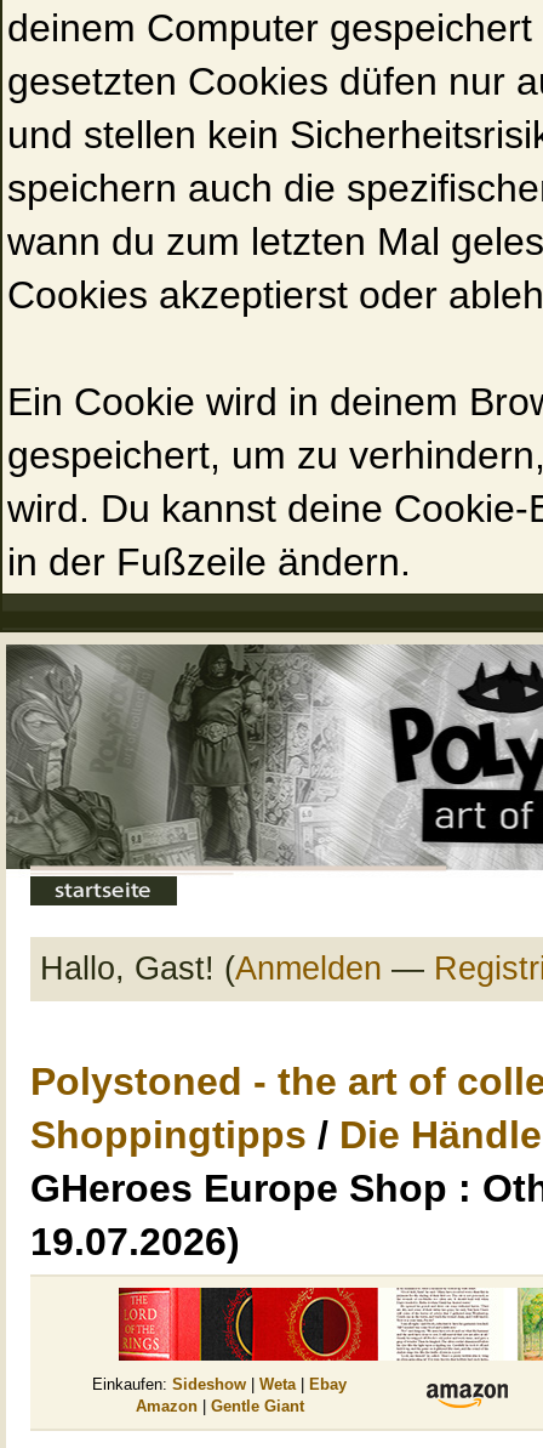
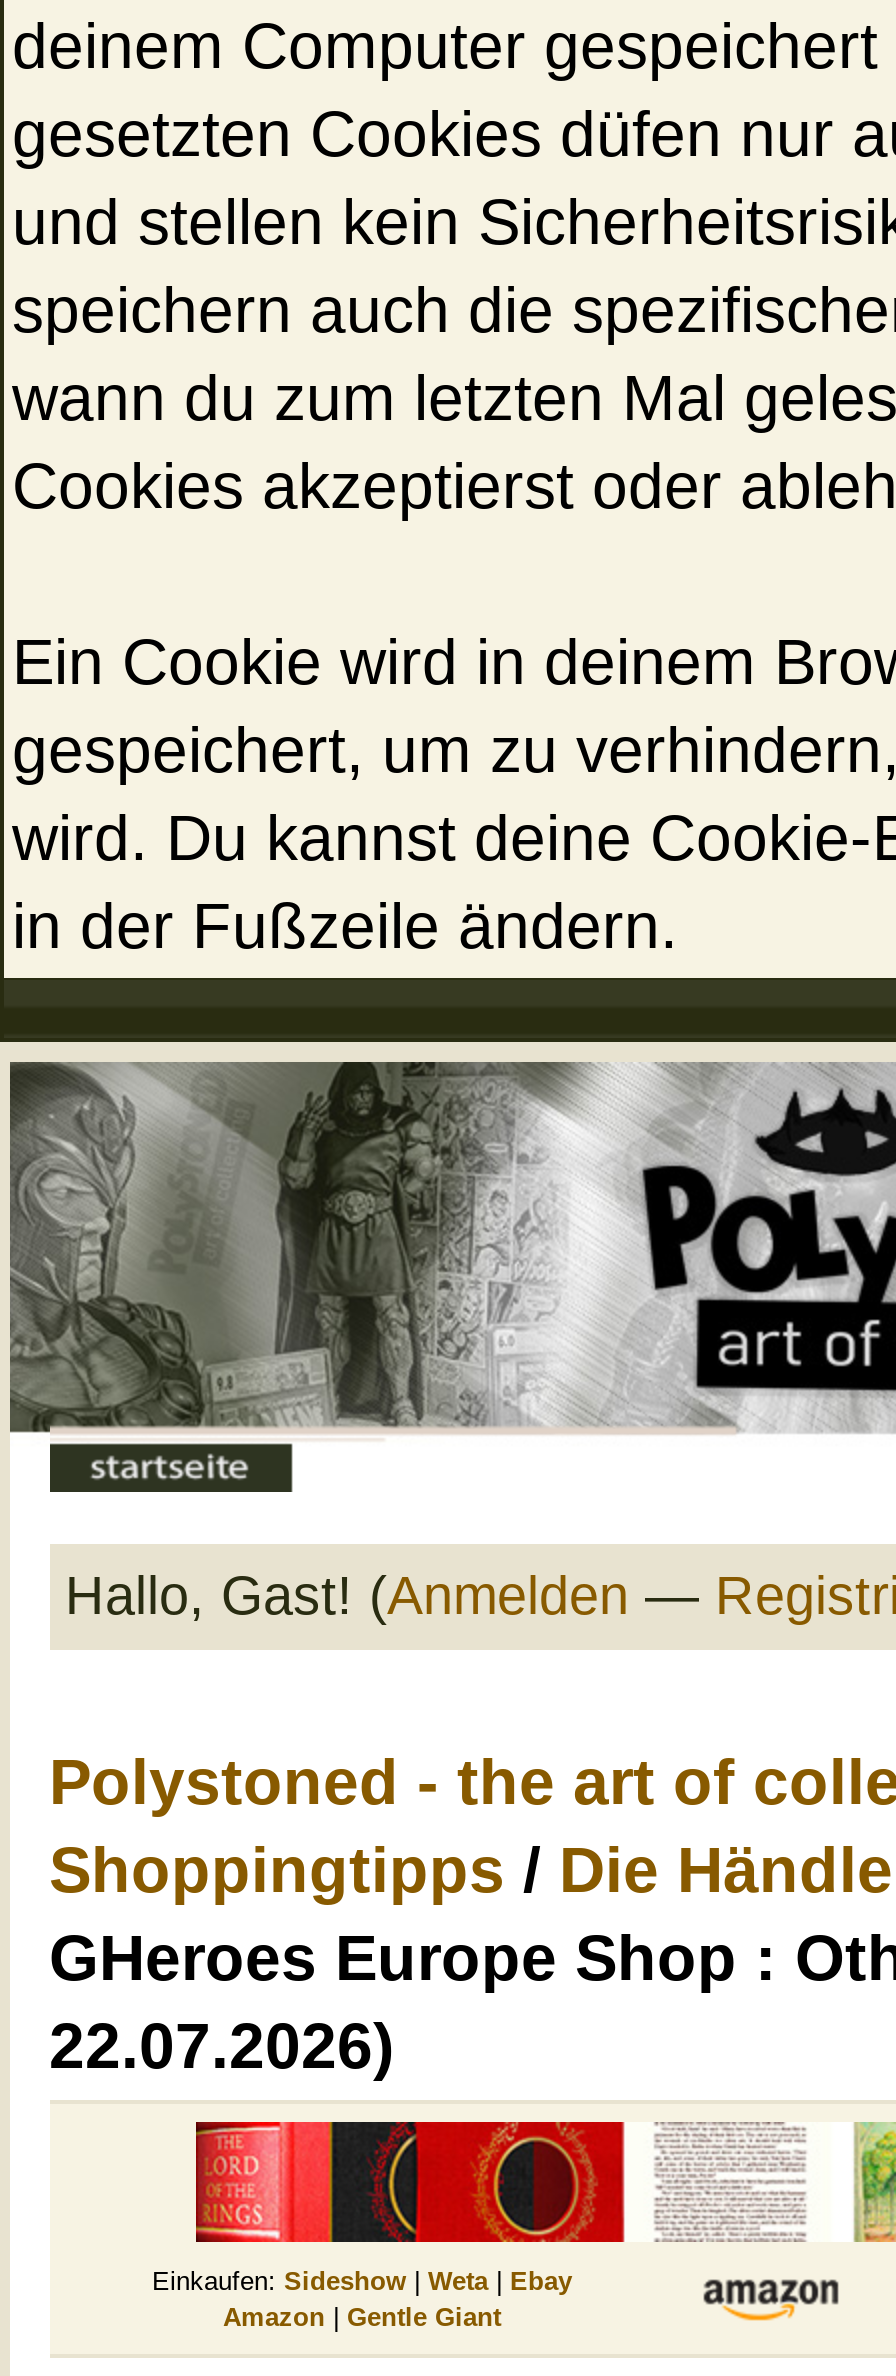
- 19.07.2026)
+ 22.07.2026)
